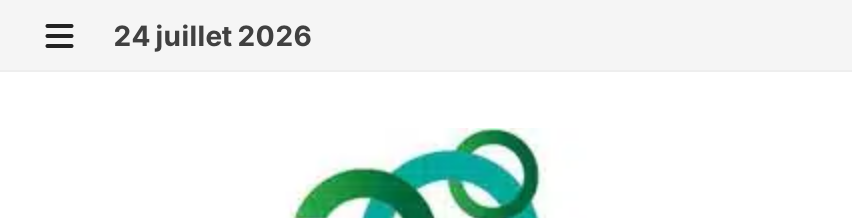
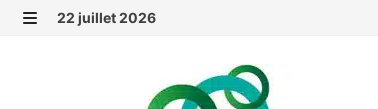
- 24 juillet 2026
+ 22 juillet 2026
